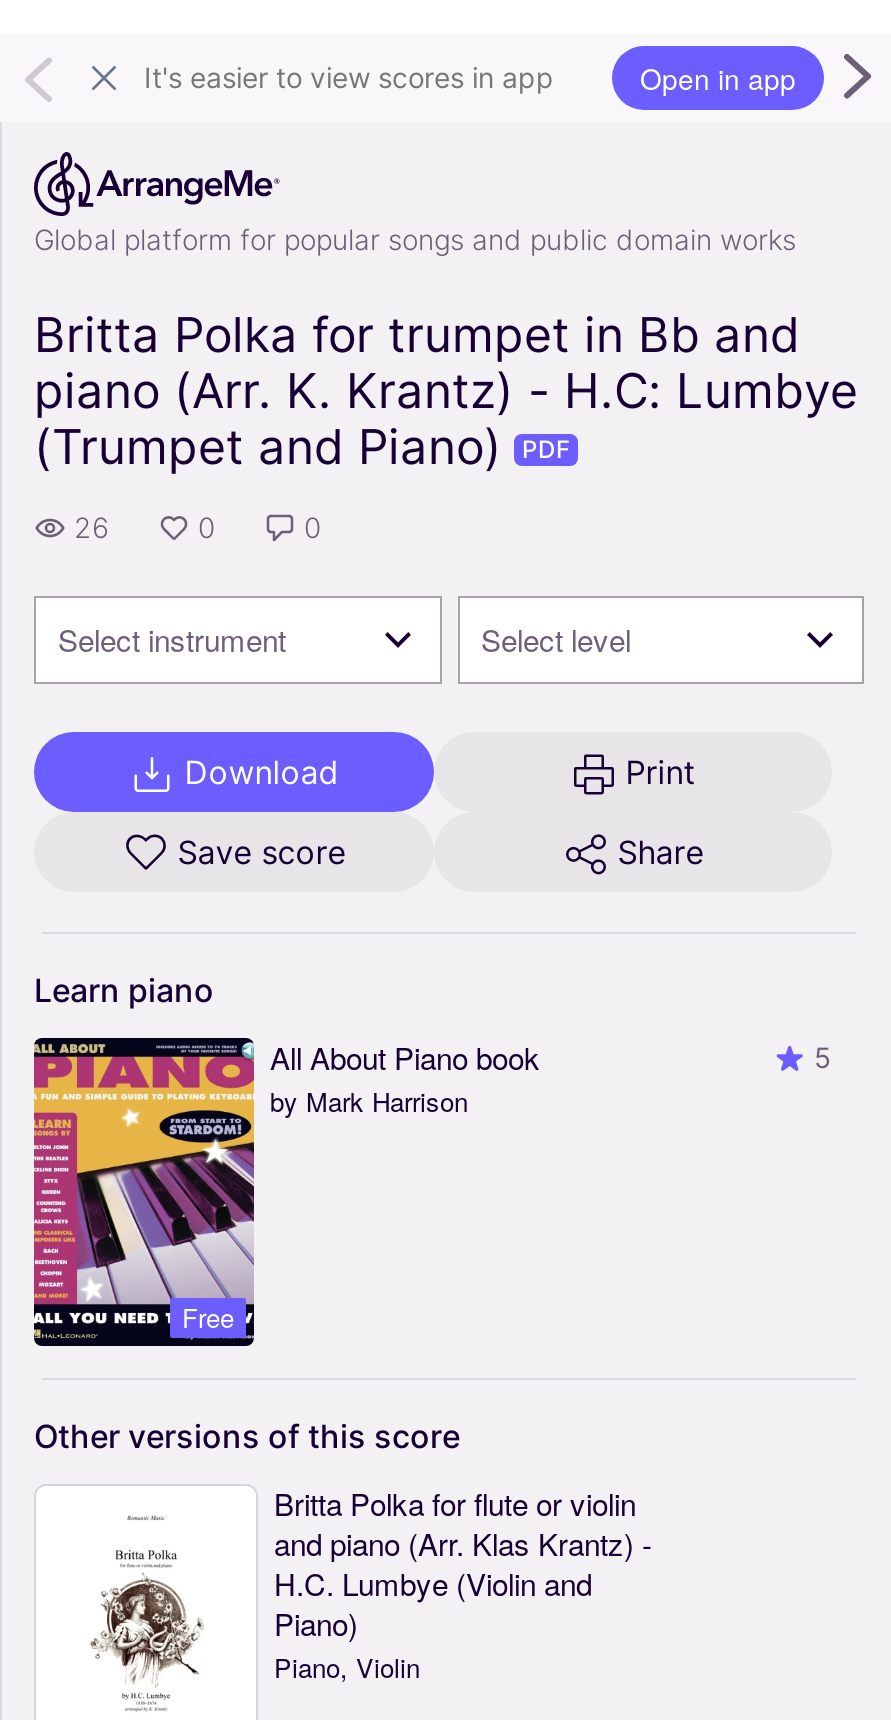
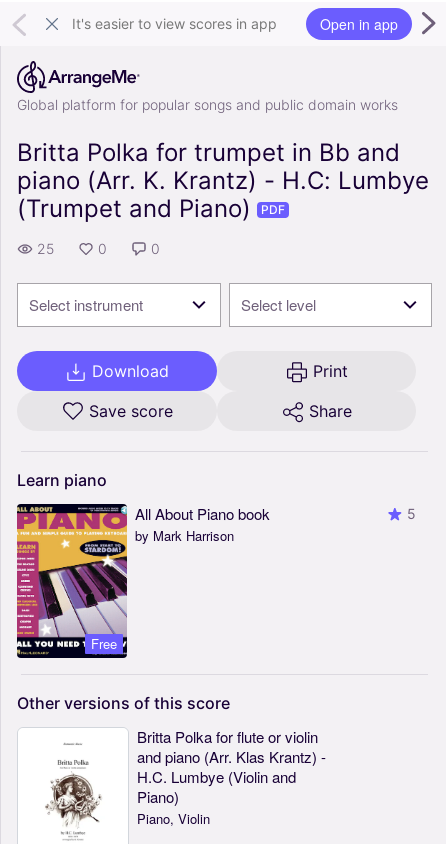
- 26
+ 25
